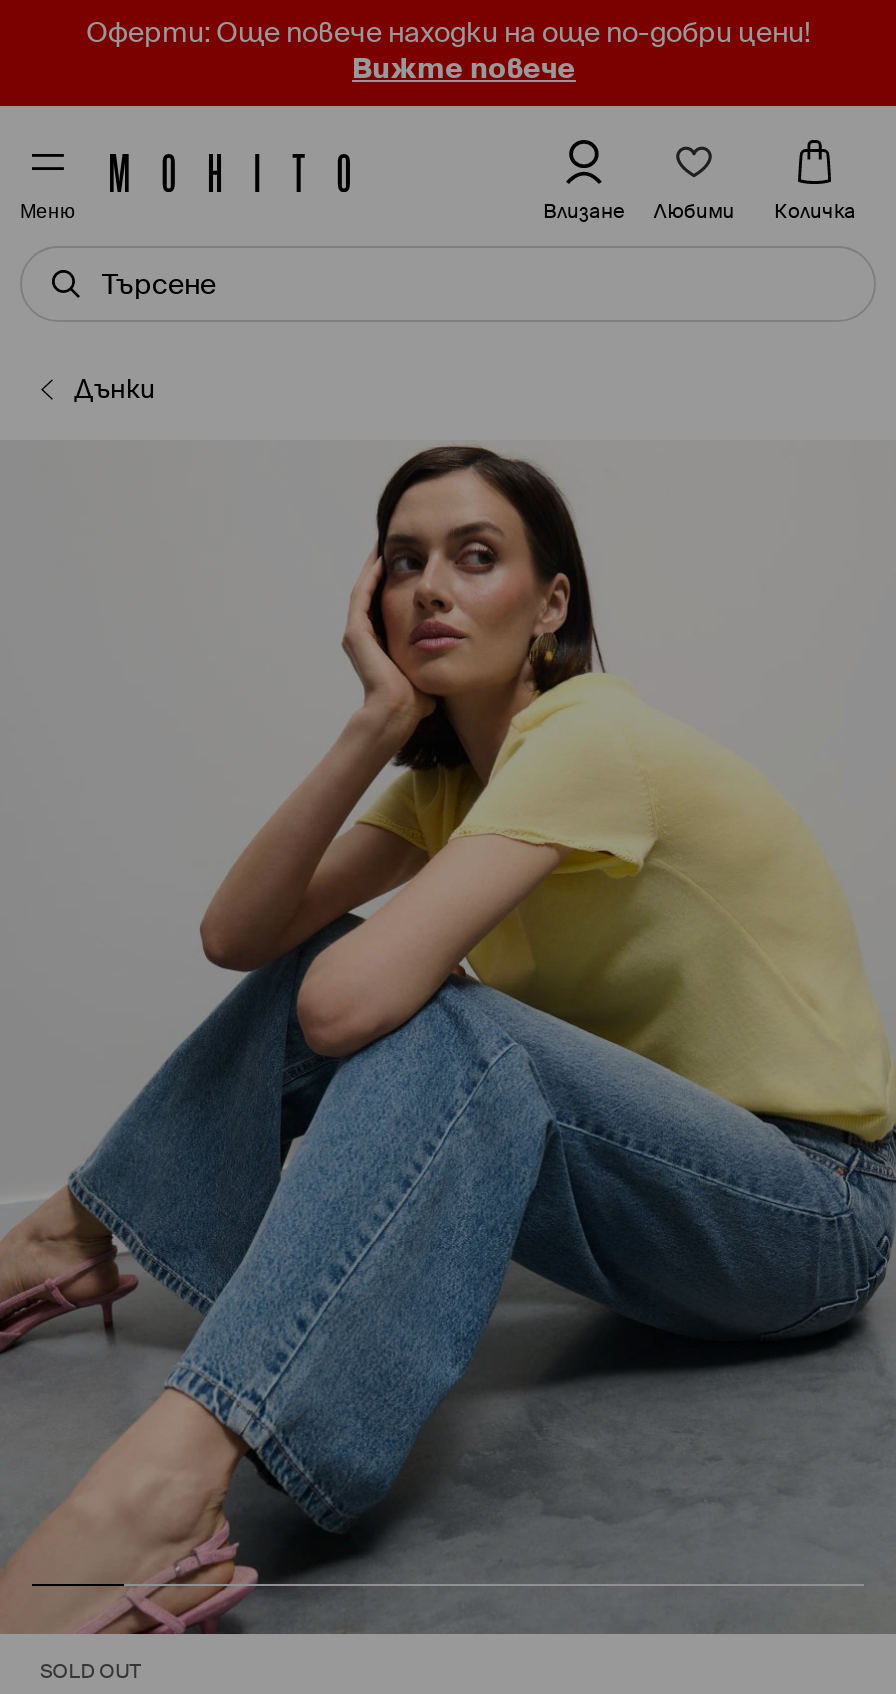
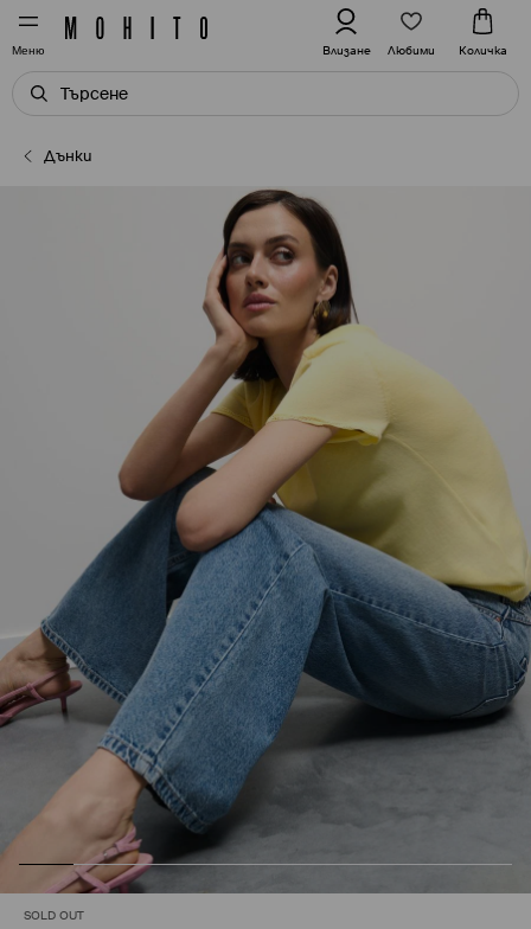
- Оферти: Още повече находки на още по-добри цени!
- Вижте повече
